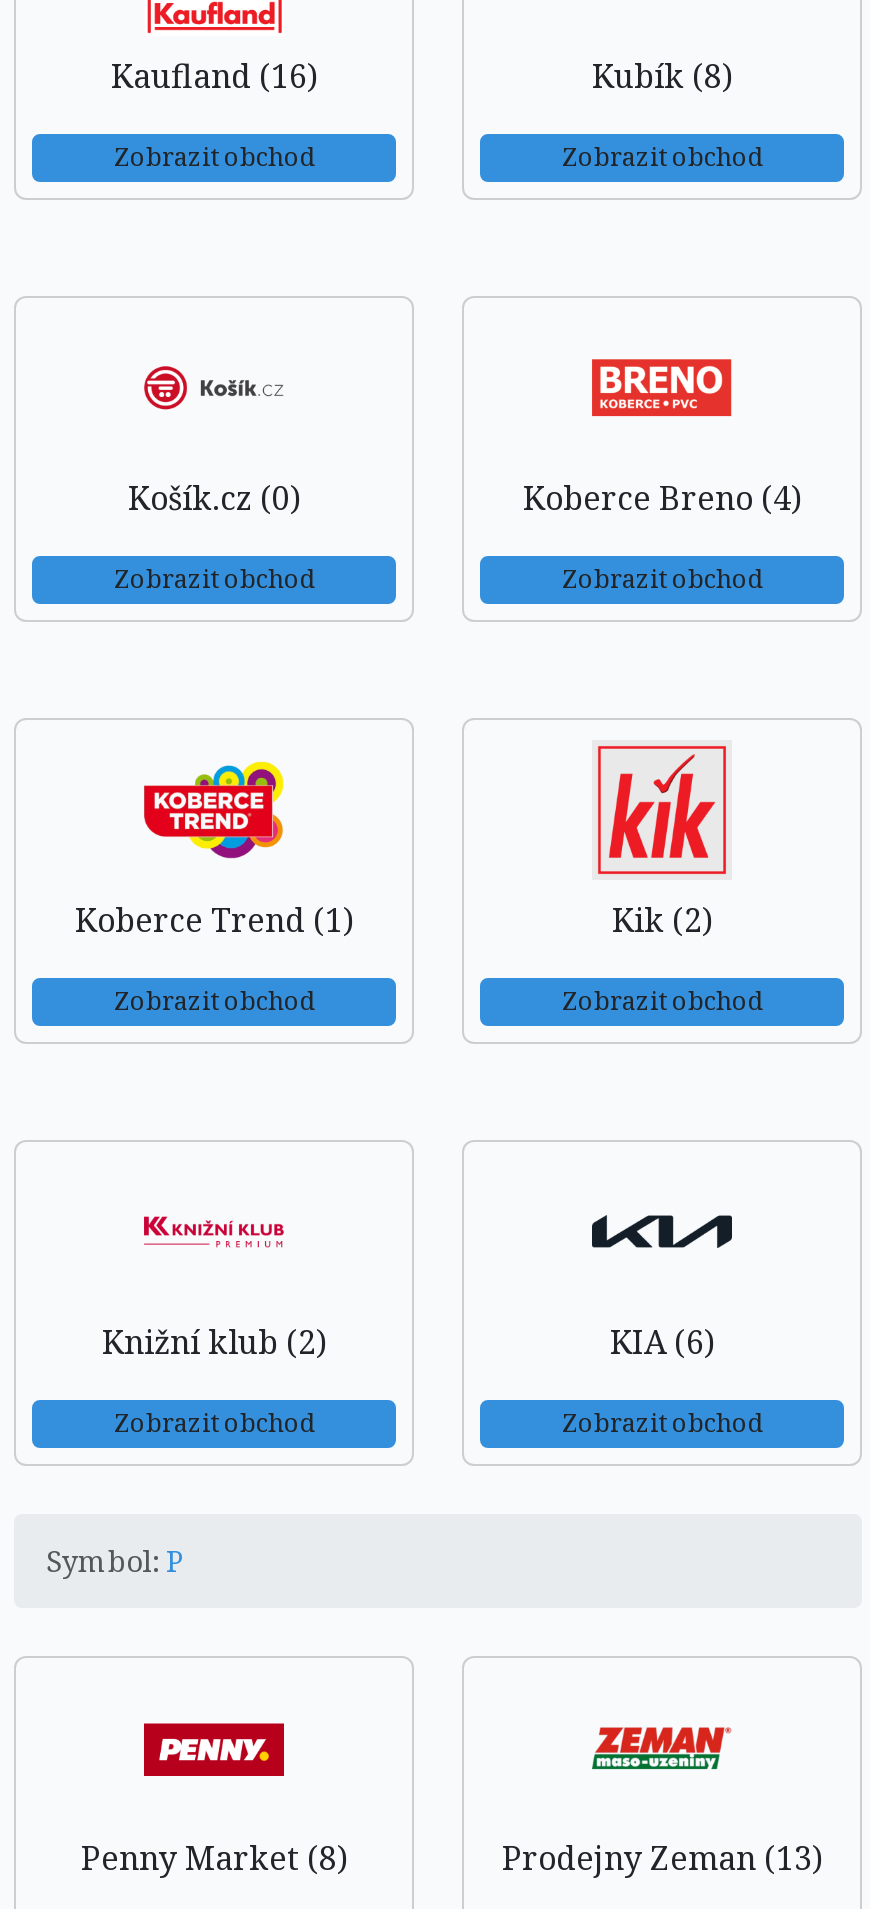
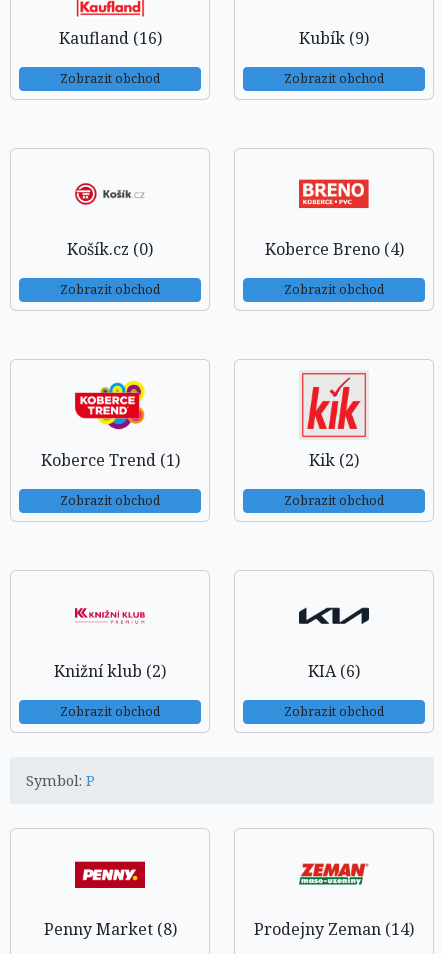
- Kubík (8)
+ Kubík (9)

- Prodejny Zeman (13)
+ Prodejny Zeman (14)
